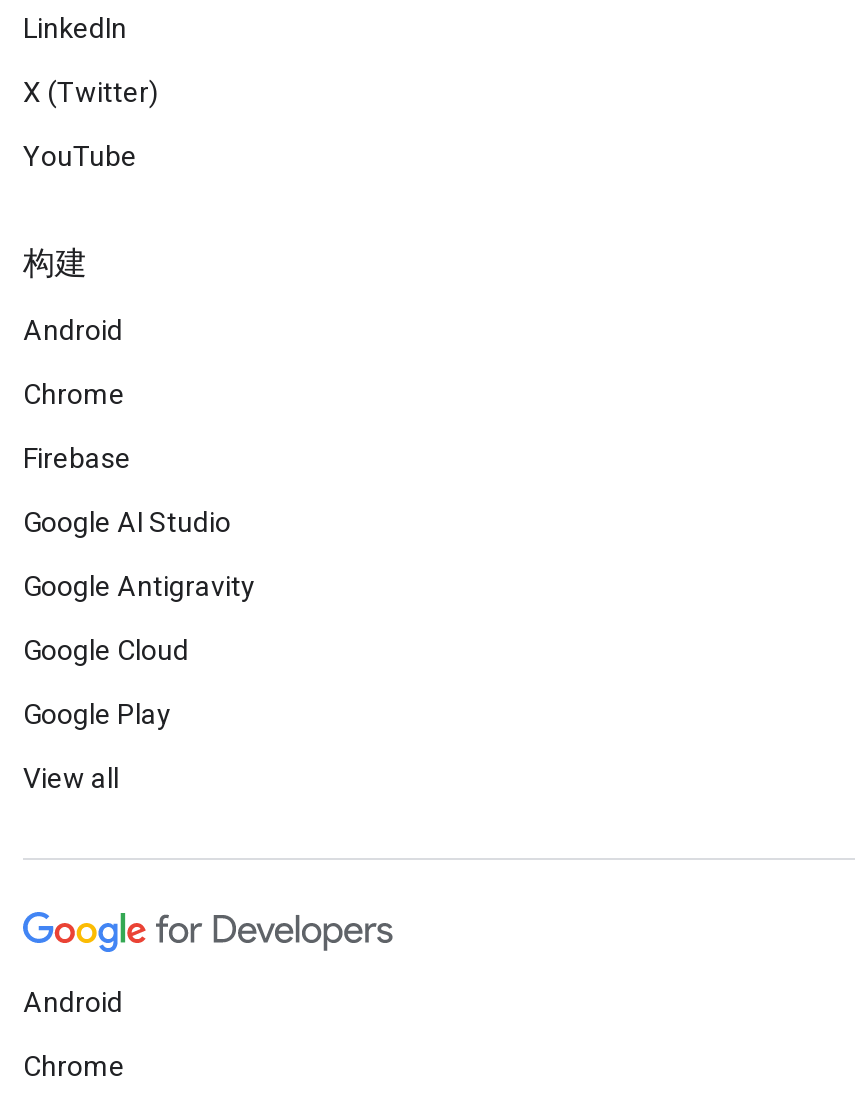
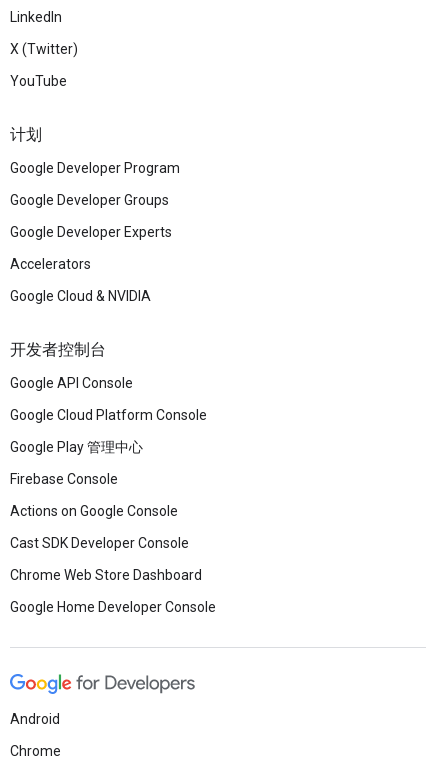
- 构建
- Android
- Chrome
- Firebase
- Google AI Studio
- Google Antigravity
- Google Cloud
- Google Play
- View all
+ 计划
+ Google Developer Program
+ Google Developer Groups
+ Google Developer Experts
+ Accelerators
+ Google Cloud & NVIDIA
+ 开发者控制台
+ Google API Console
+ Google Cloud Platform Console
+ Google Play 管理中心
+ Firebase Console
+ Actions on Google Console
+ Cast SDK Developer Console
+ Chrome Web Store Dashboard
+ Google Home Developer Console
